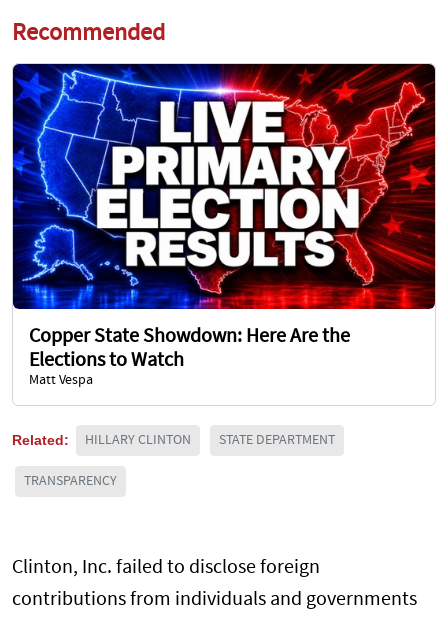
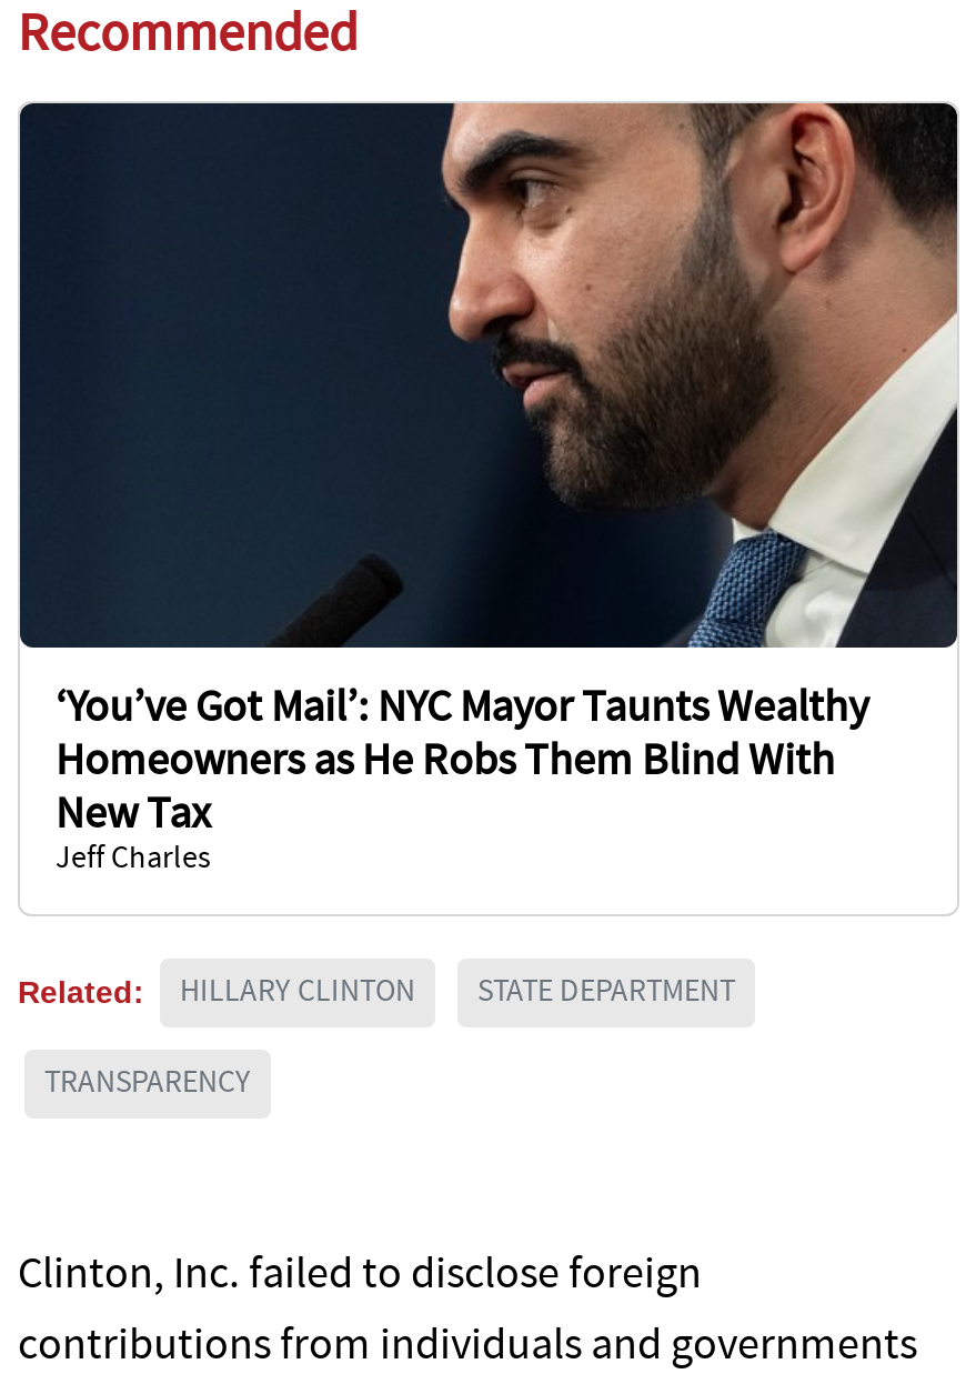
- [image]
- Copper State Showdown: Here Are the
- Elections to Watch
- Matt Vespa
+ [image]
+ ‘You’ve Got Mail’: NYC Mayor Taunts Wealthy
+ Homeowners as He Robs Them Blind With
+ New Tax
+ Jeff Charles
